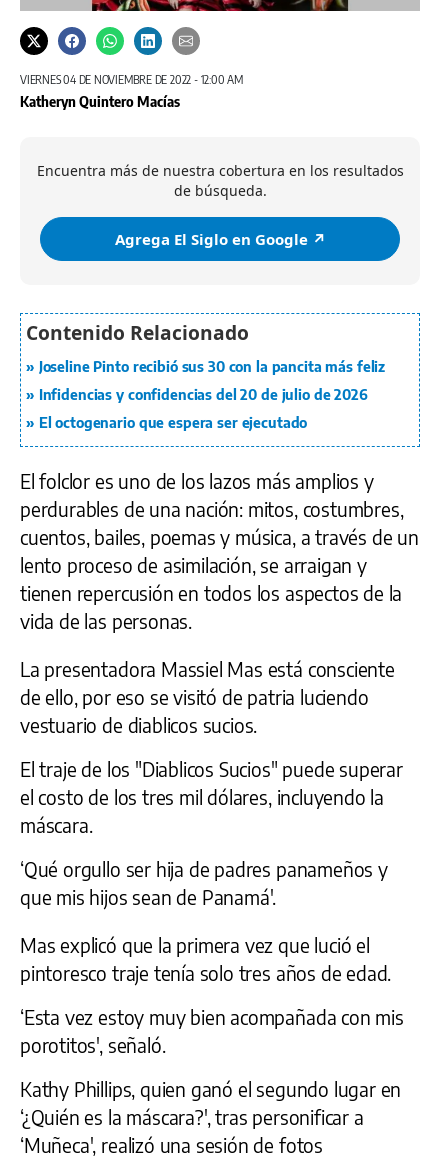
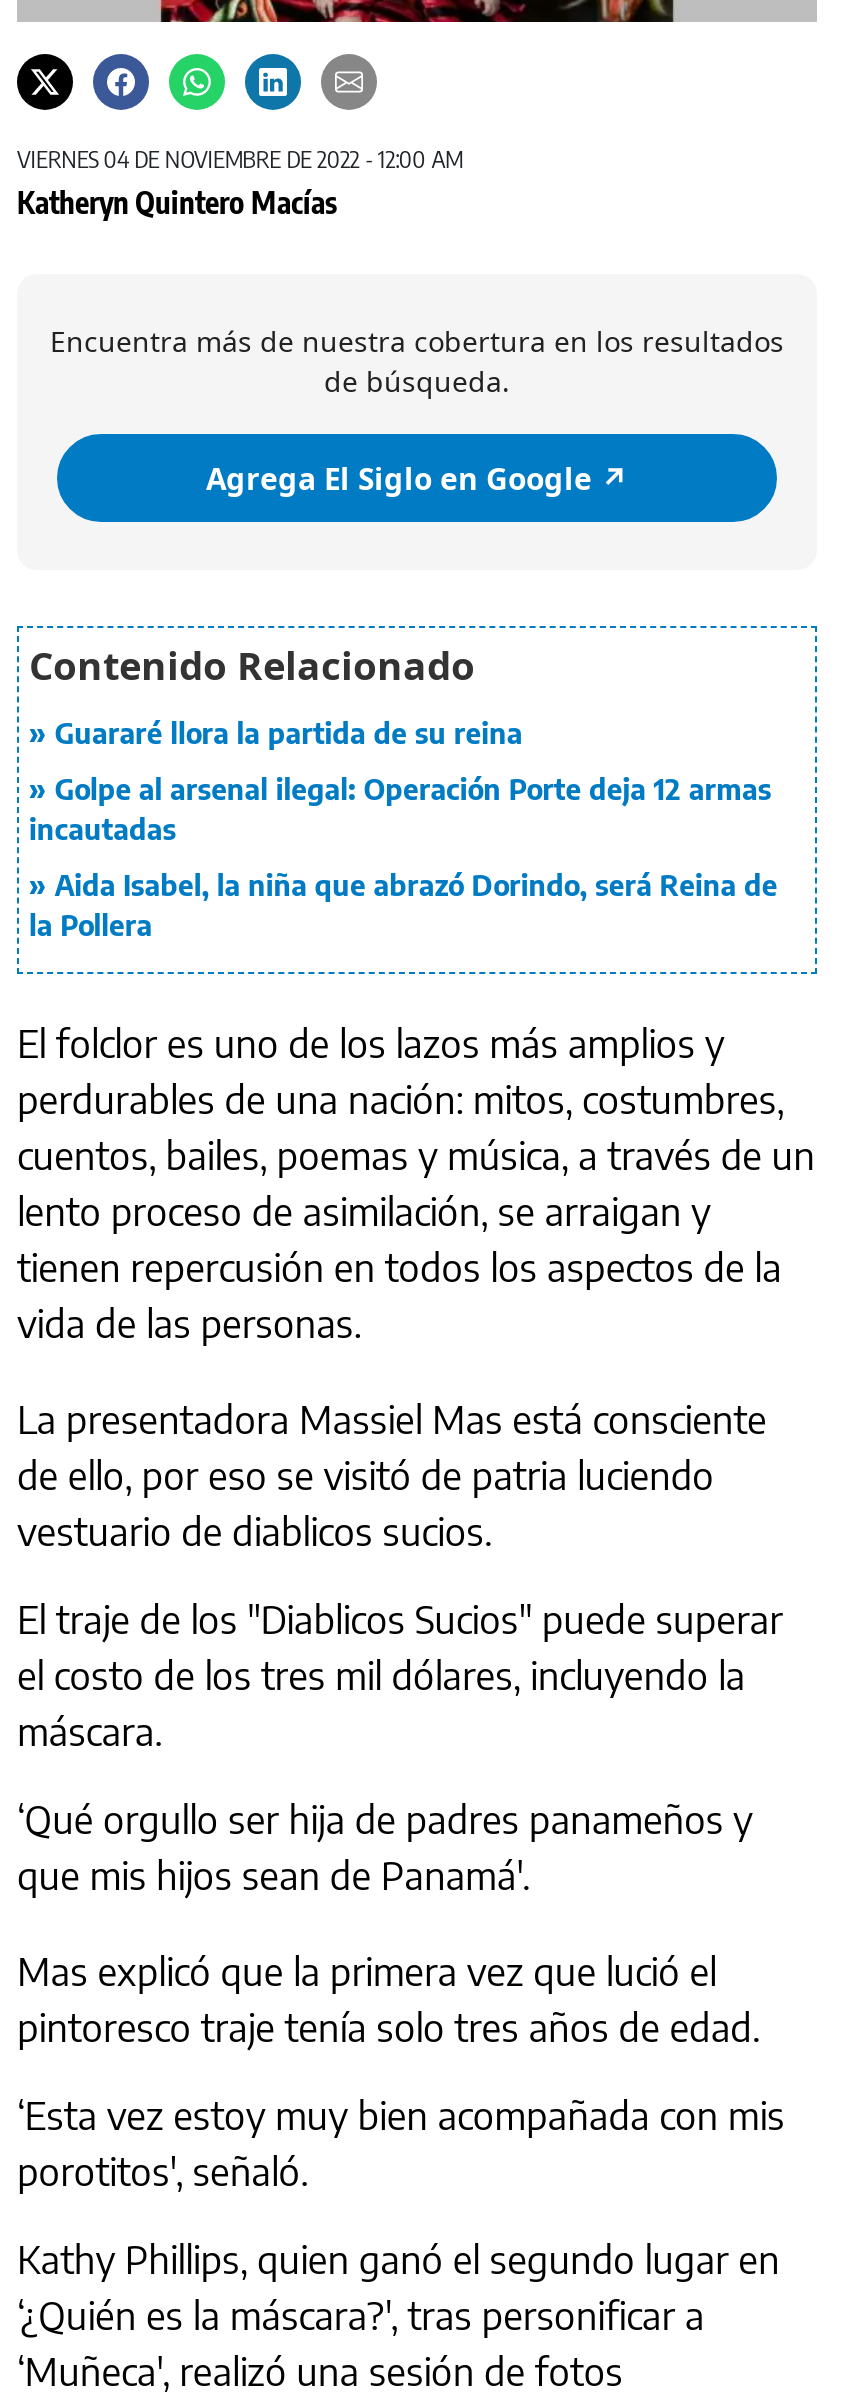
- Joseline Pinto recibió sus 30 con la pancita más feliz
+ Guararé llora la partida de su reina

- Infidencias y confidencias del 20 de julio de 2026
+ Golpe al arsenal ilegal: Operación Porte deja 12 armas
+ incautadas

- El octogenario que espera ser ejecutado
+ Aida Isabel, la niña que abrazó Dorindo, será Reina de
+ la Pollera
